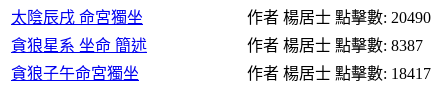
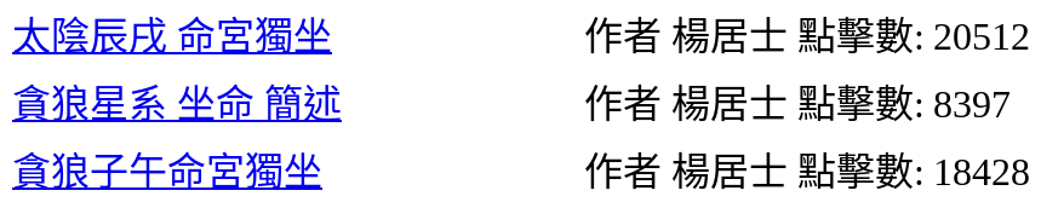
- 作者 楊居士 點擊數: 20490
+ 作者 楊居士 點擊數: 20512

- 作者 楊居士 點擊數: 8387
+ 作者 楊居士 點擊數: 8397

- 作者 楊居士 點擊數: 18417
+ 作者 楊居士 點擊數: 18428
